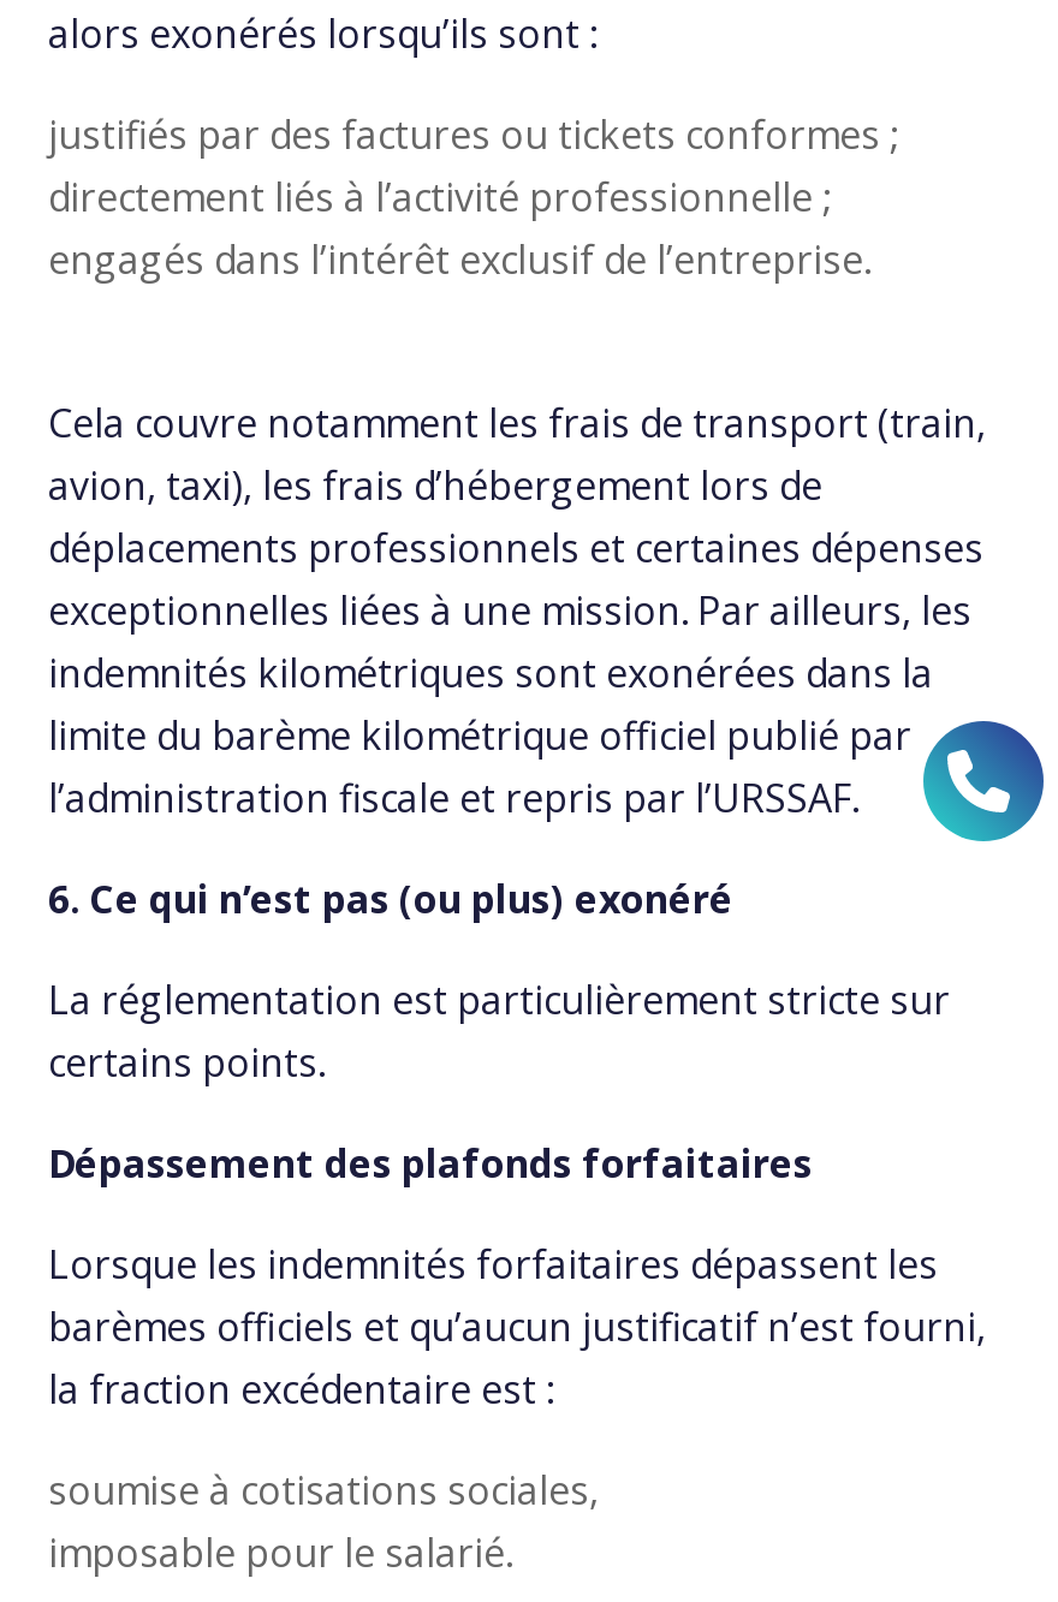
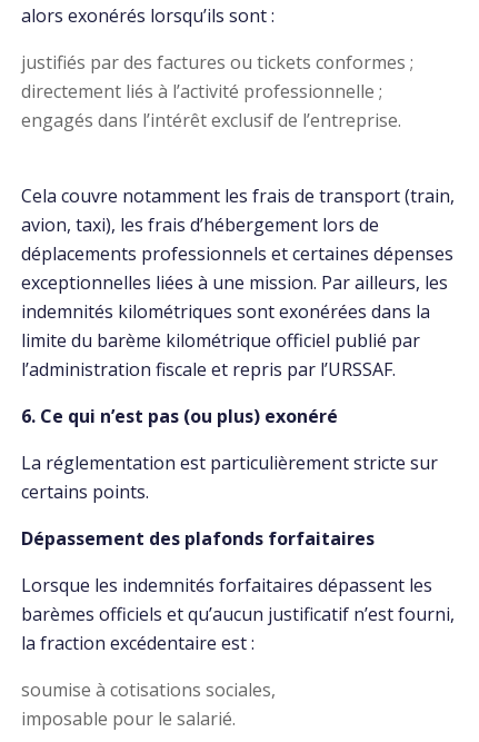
- [image]
